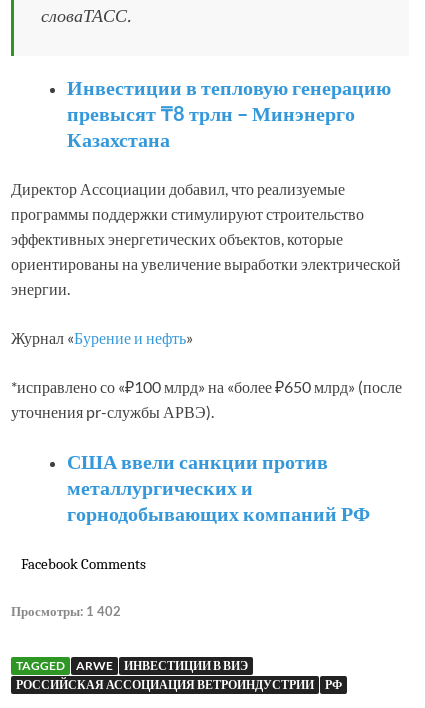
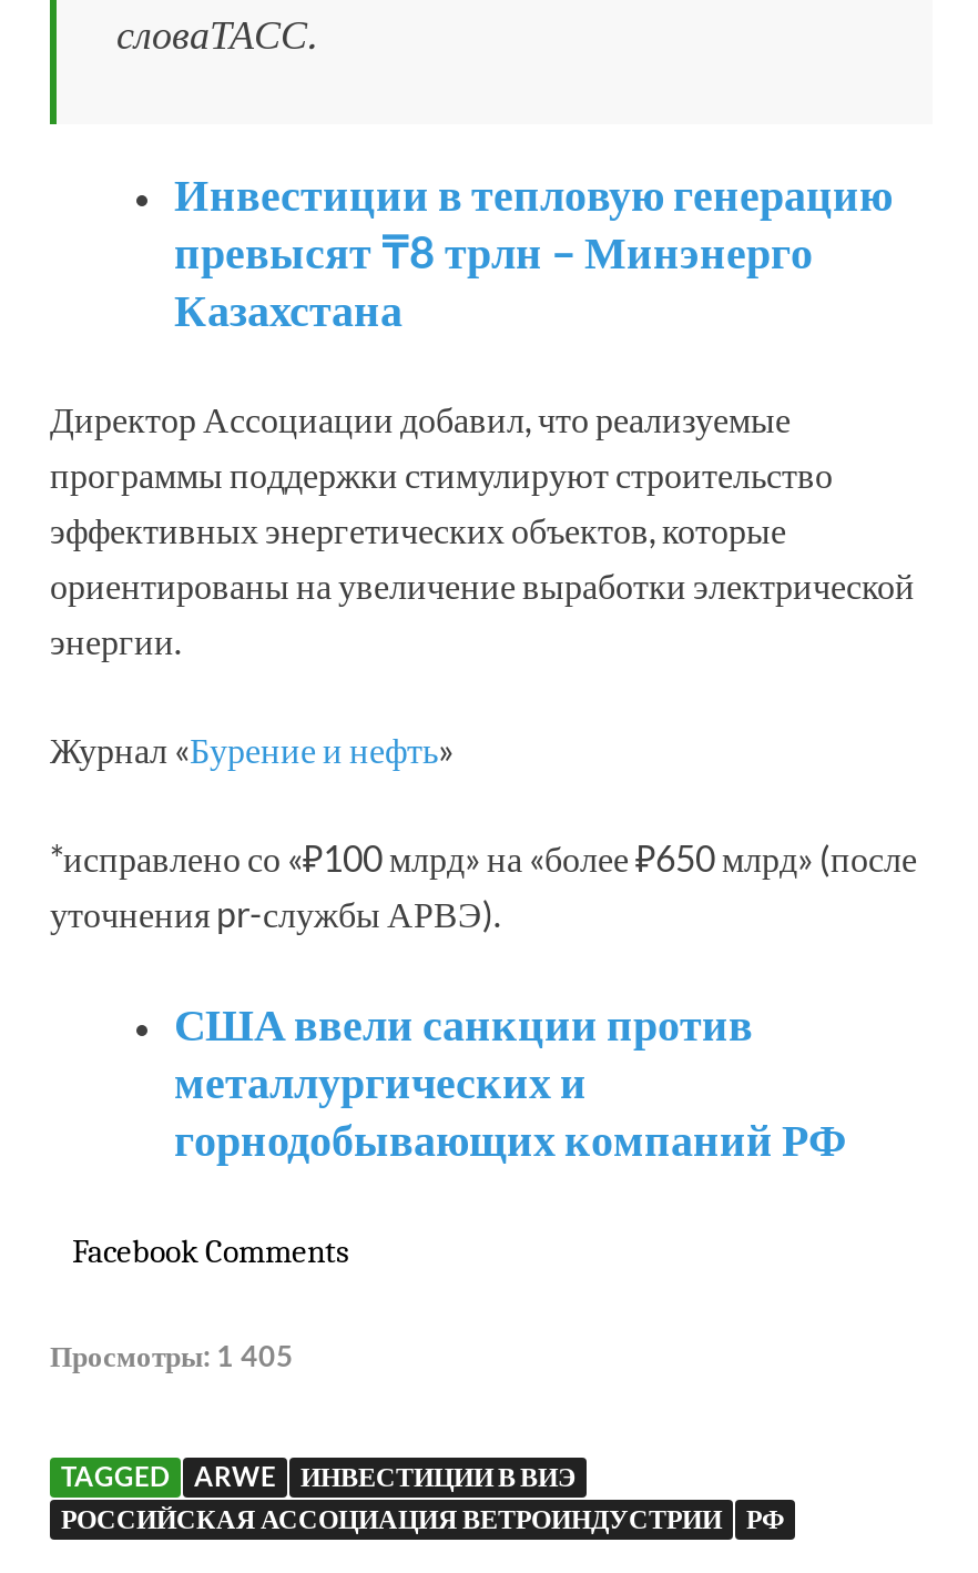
- Просмотры: 1 402
+ Просмотры: 1 405
